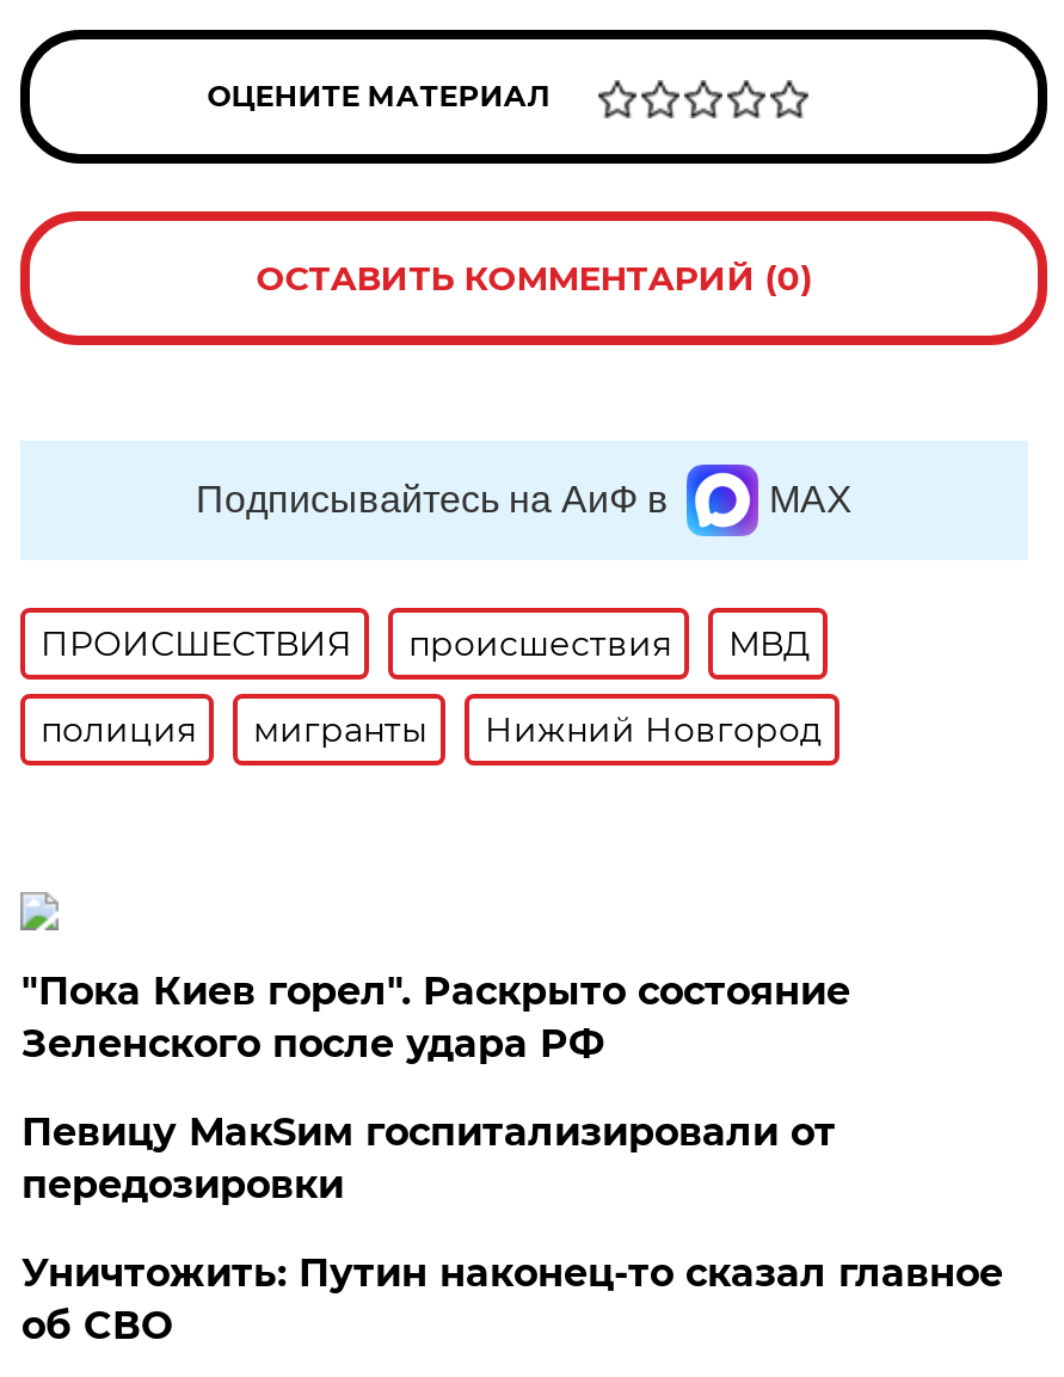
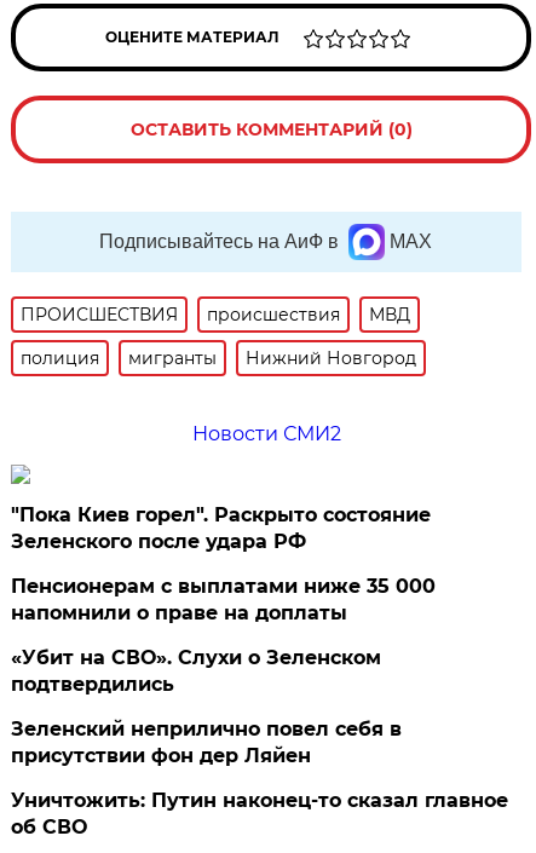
+ Новости СМИ2

- Певицу МакSим госпитализировали от
- передозировки
+ Пенсионерам с выплатами ниже 35 000
+ напомнили о праве на доплаты
+ «Убит на СВО». Слухи о Зеленском
+ подтвердились
+ Зеленский неприлично повел cебя в
+ присутствии фон дер Ляйен
